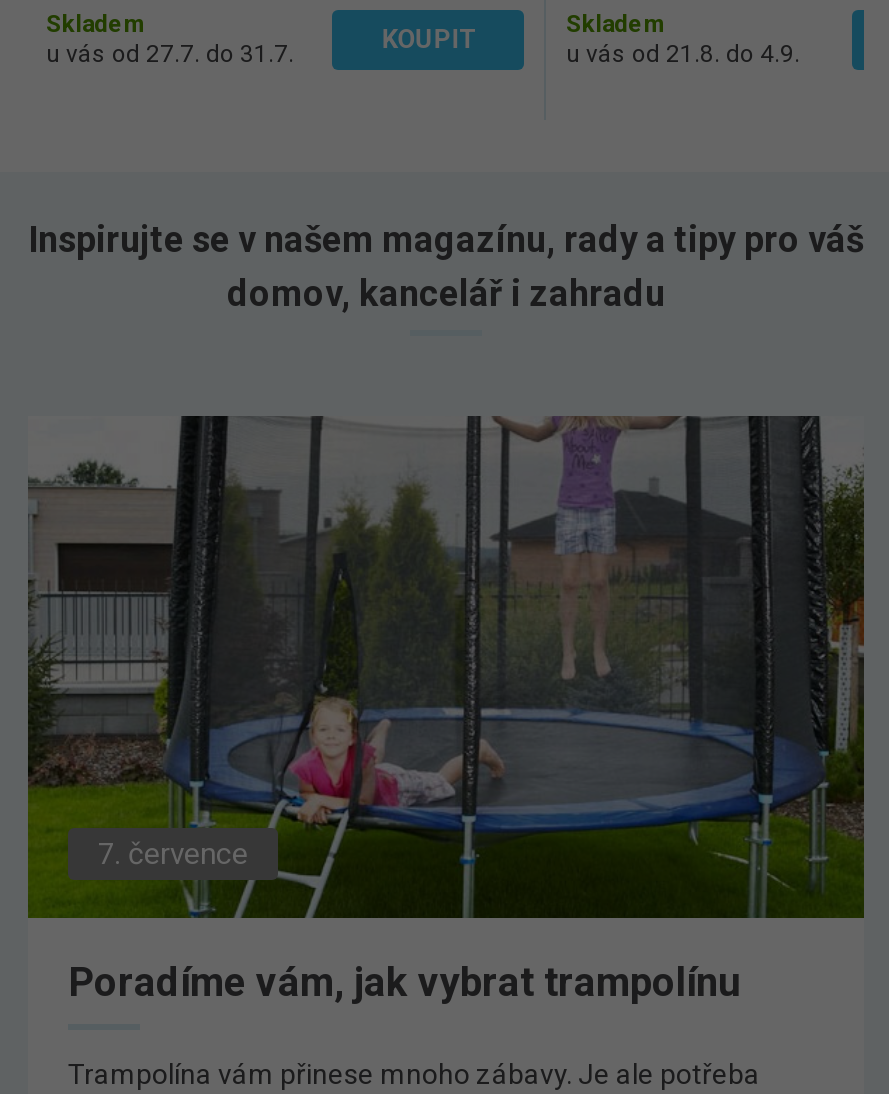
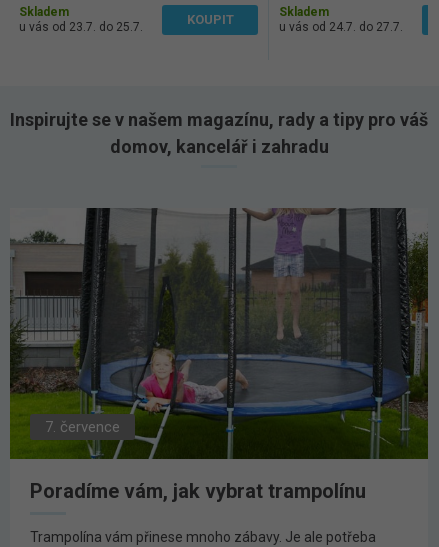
- u vás od 27.7. do 31.7.
+ u vás od 23.7. do 25.7.

- u vás od 21.8. do 4.9.
+ u vás od 24.7. do 27.7.
